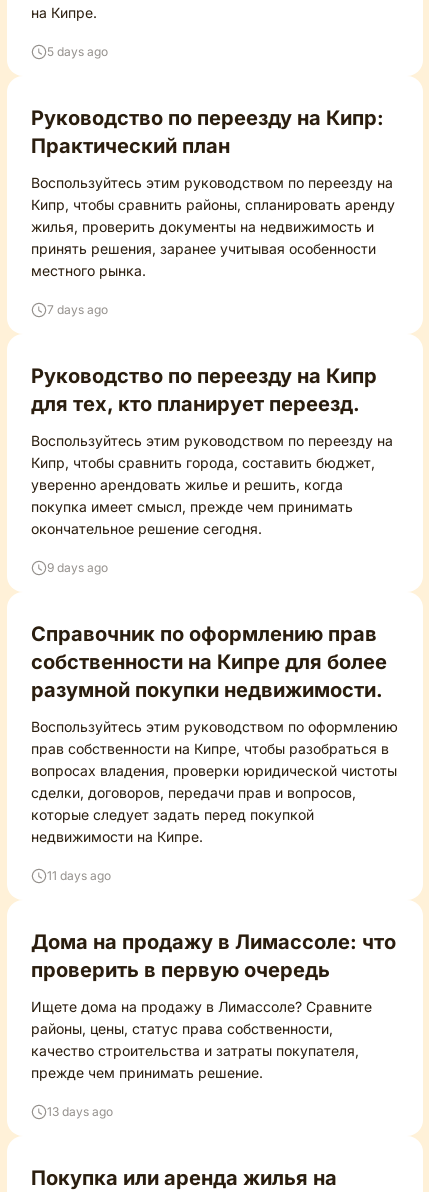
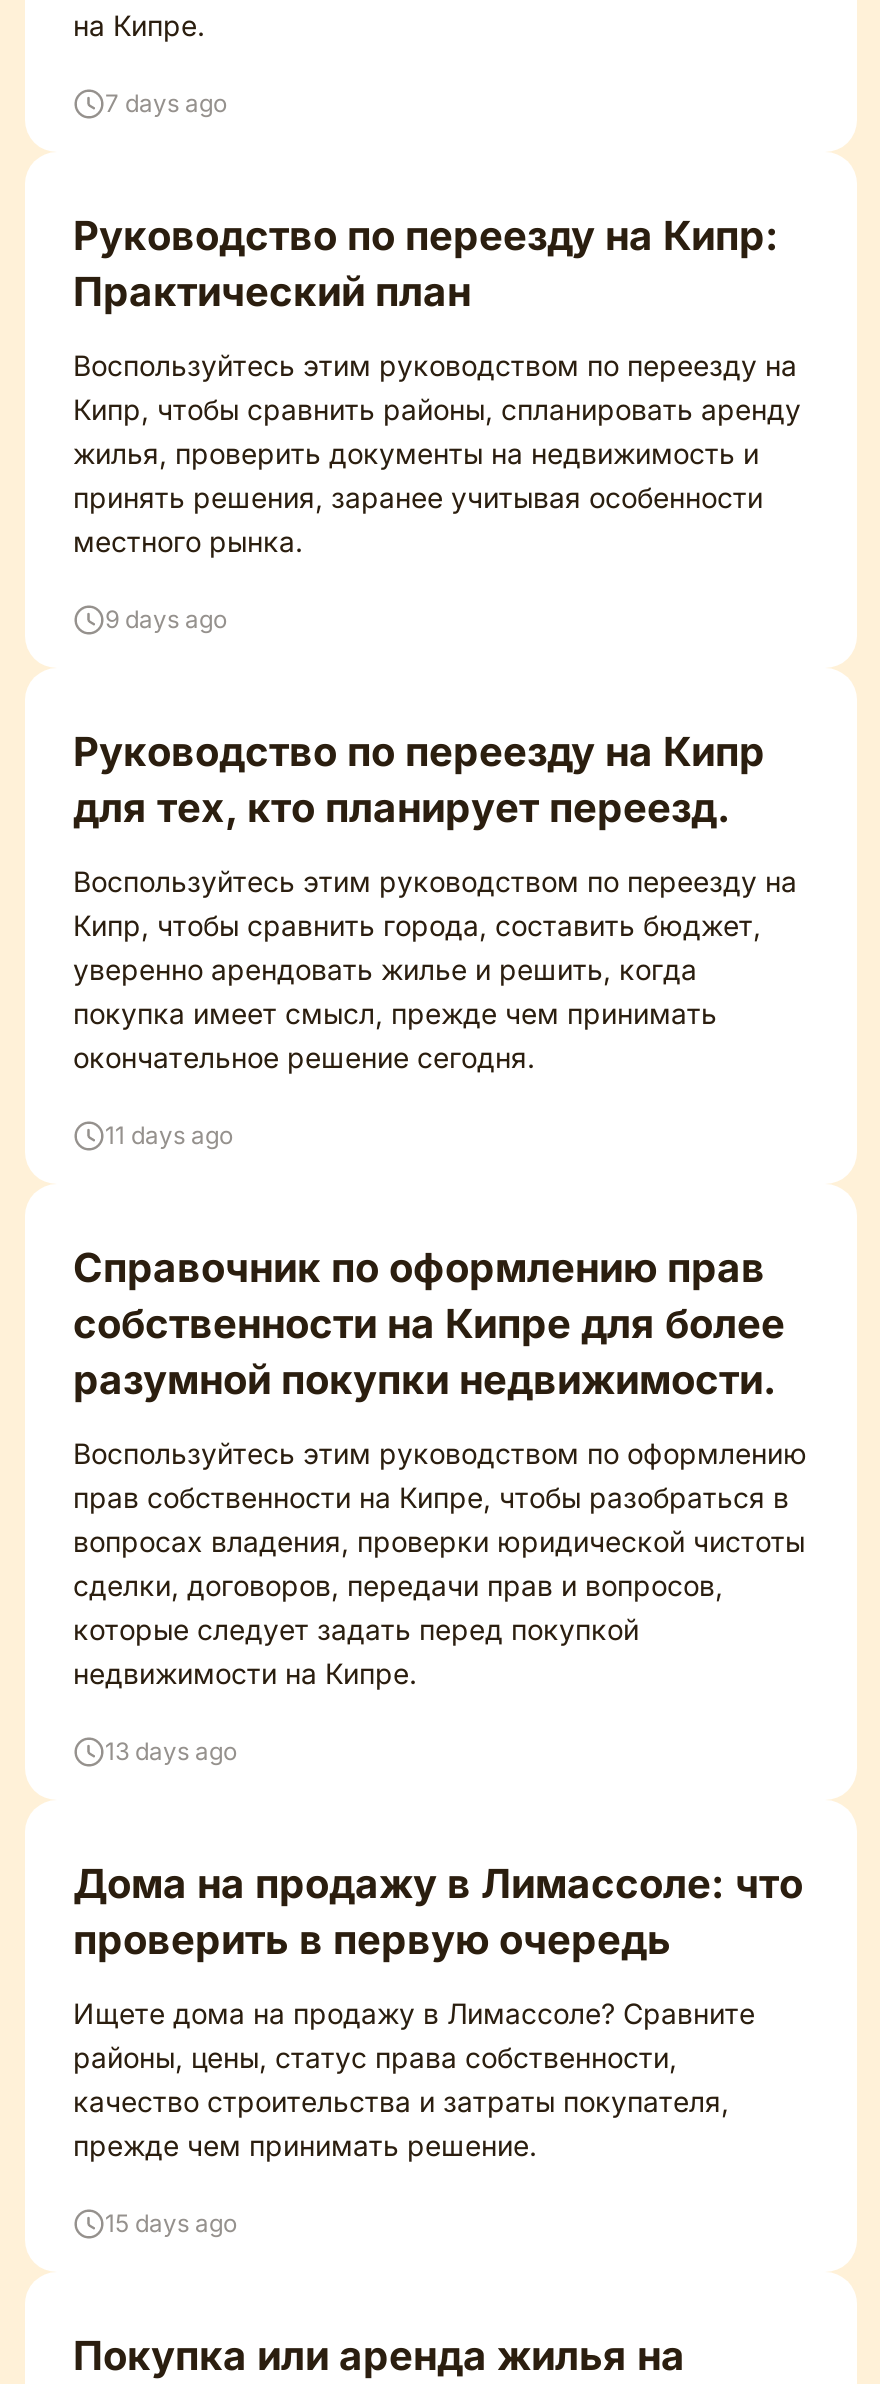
- 5 days ago
+ 7 days ago

- 7 days ago
+ 9 days ago

- 9 days ago
+ 11 days ago

- 11 days ago
+ 13 days ago

- 13 days ago
+ 15 days ago
